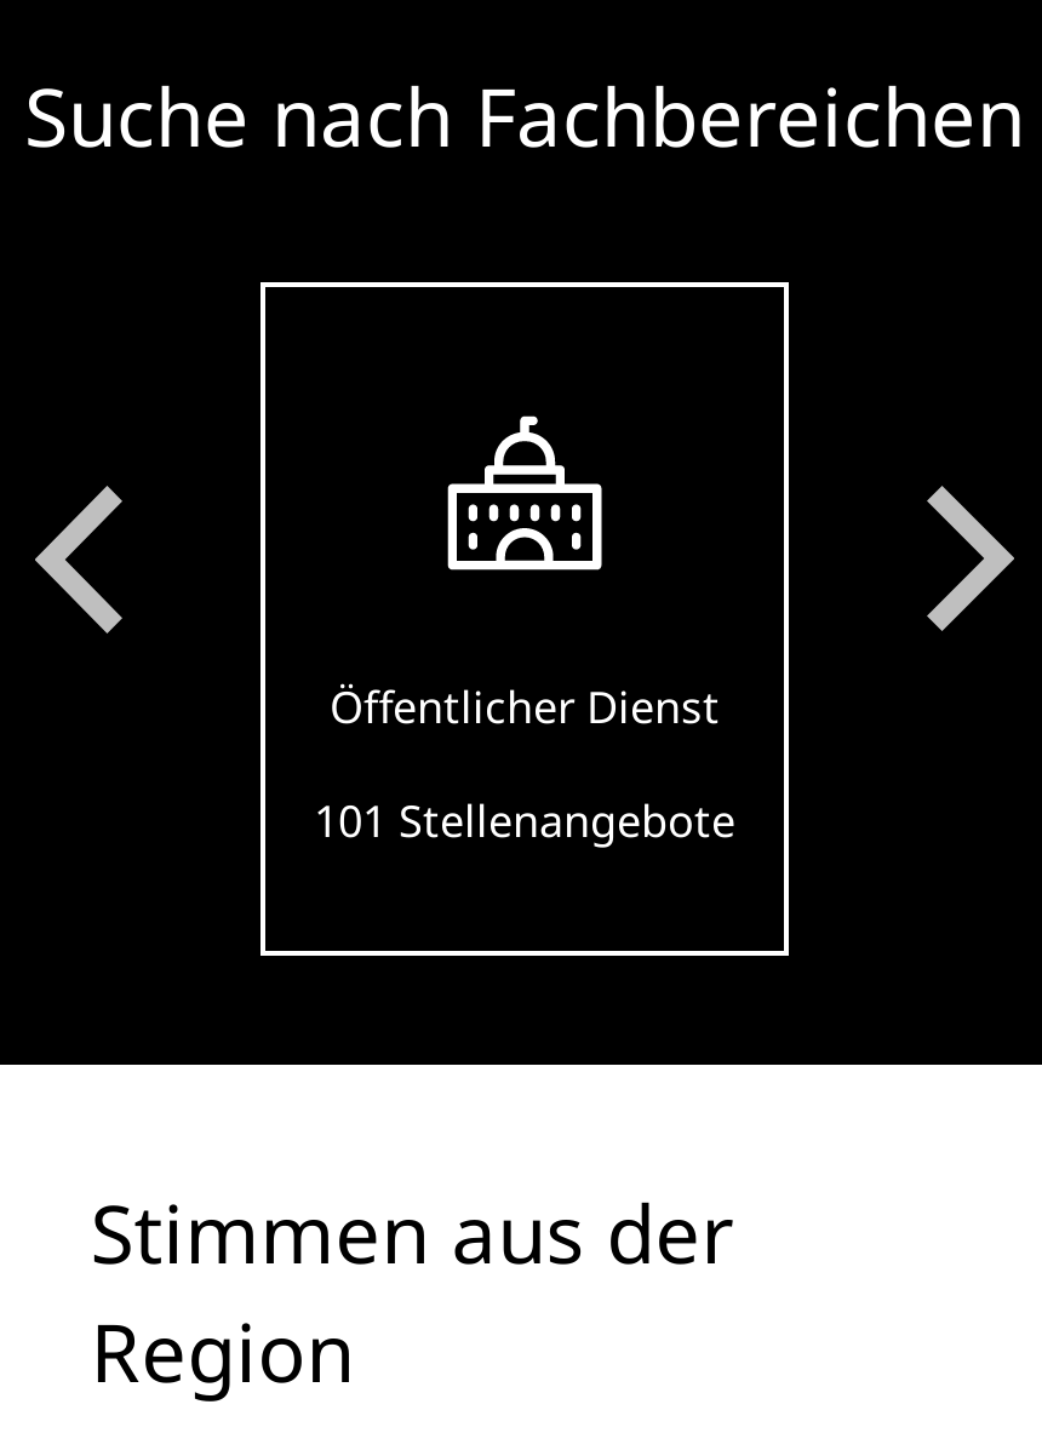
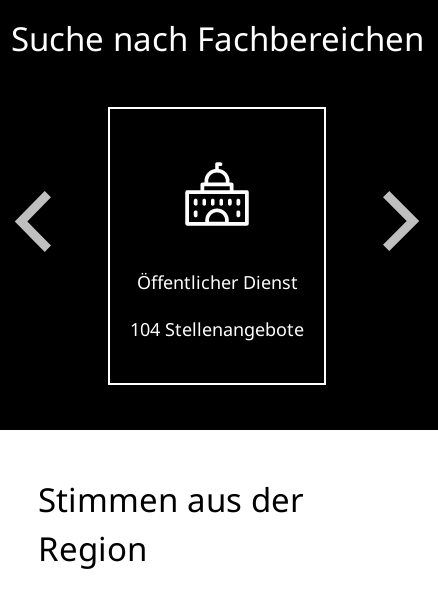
- 101 Stellenangebote
+ 104 Stellenangebote
